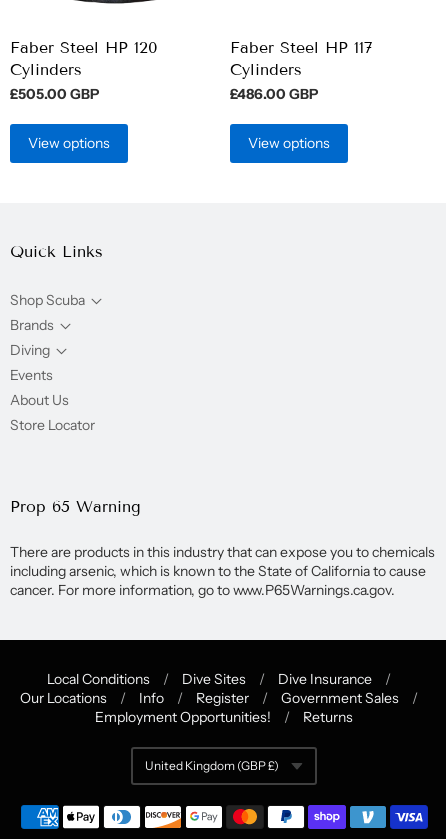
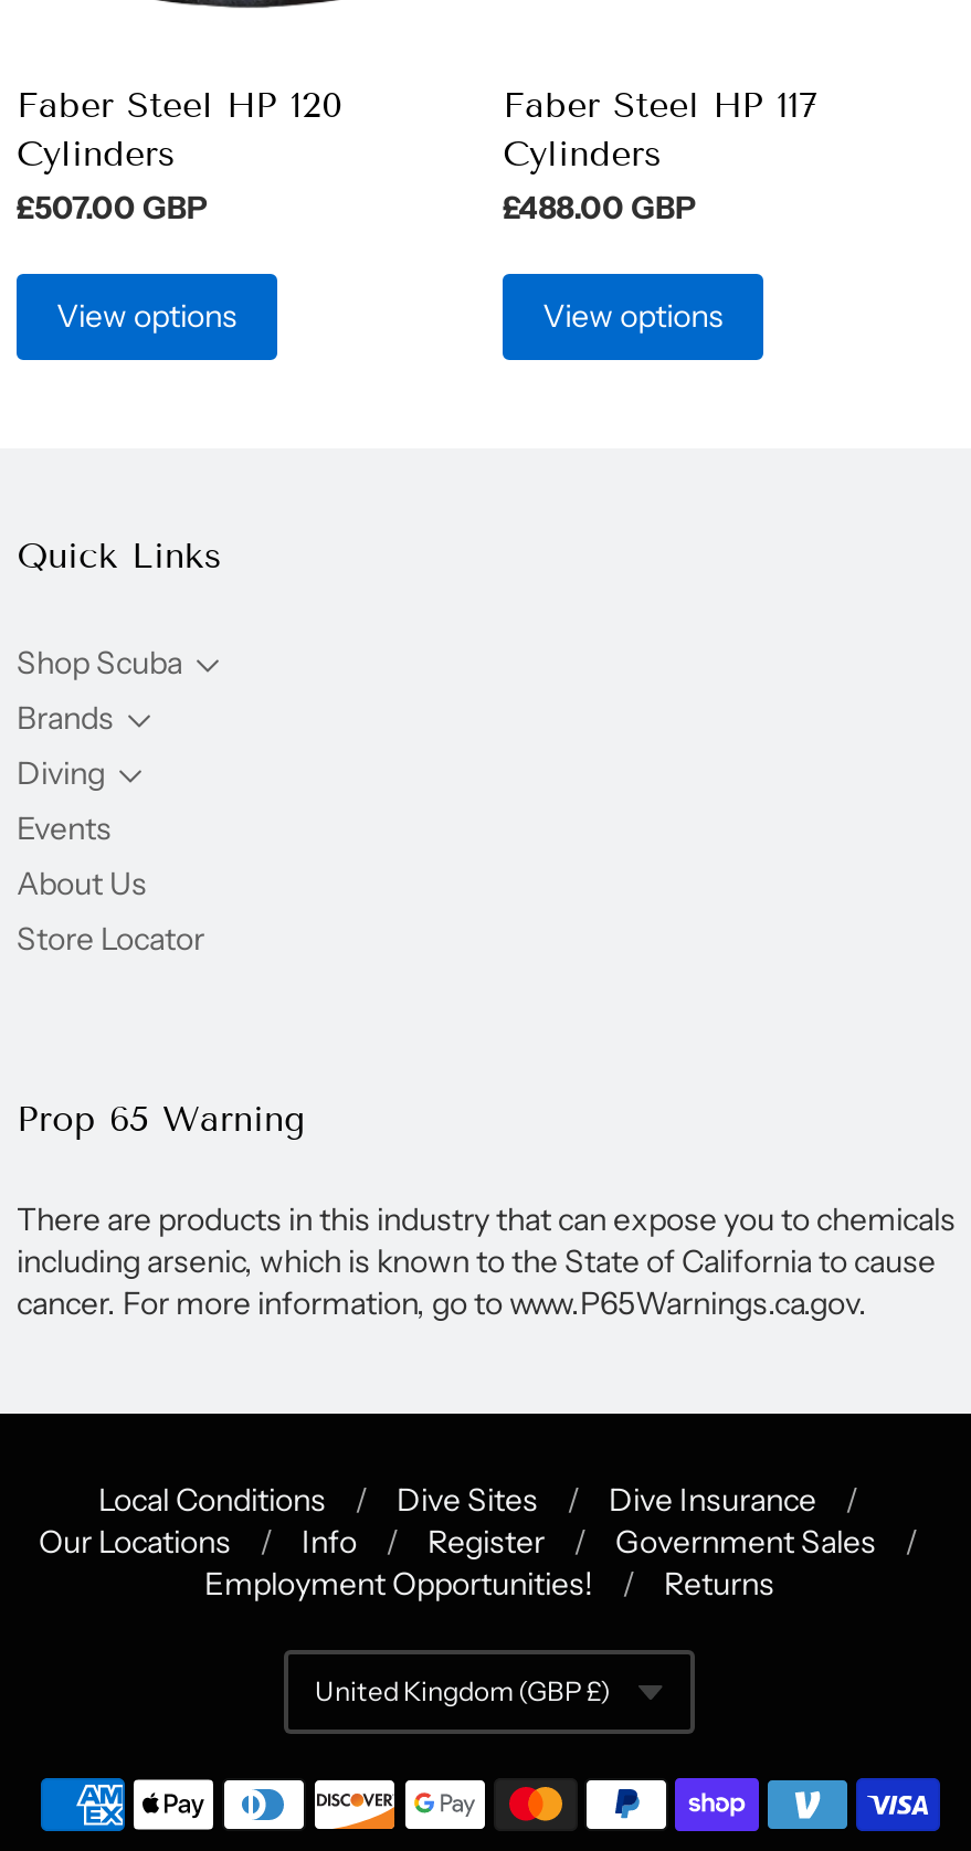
- £505.00 GBP
+ £507.00 GBP

- £486.00 GBP
+ £488.00 GBP
